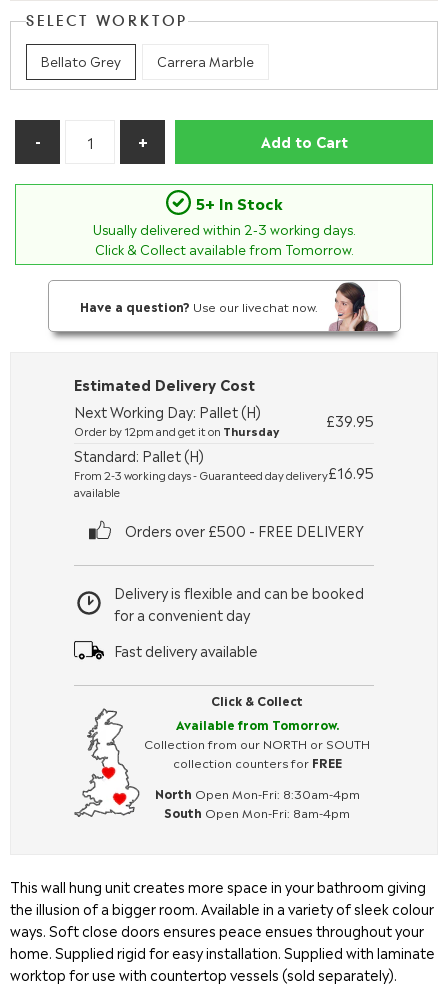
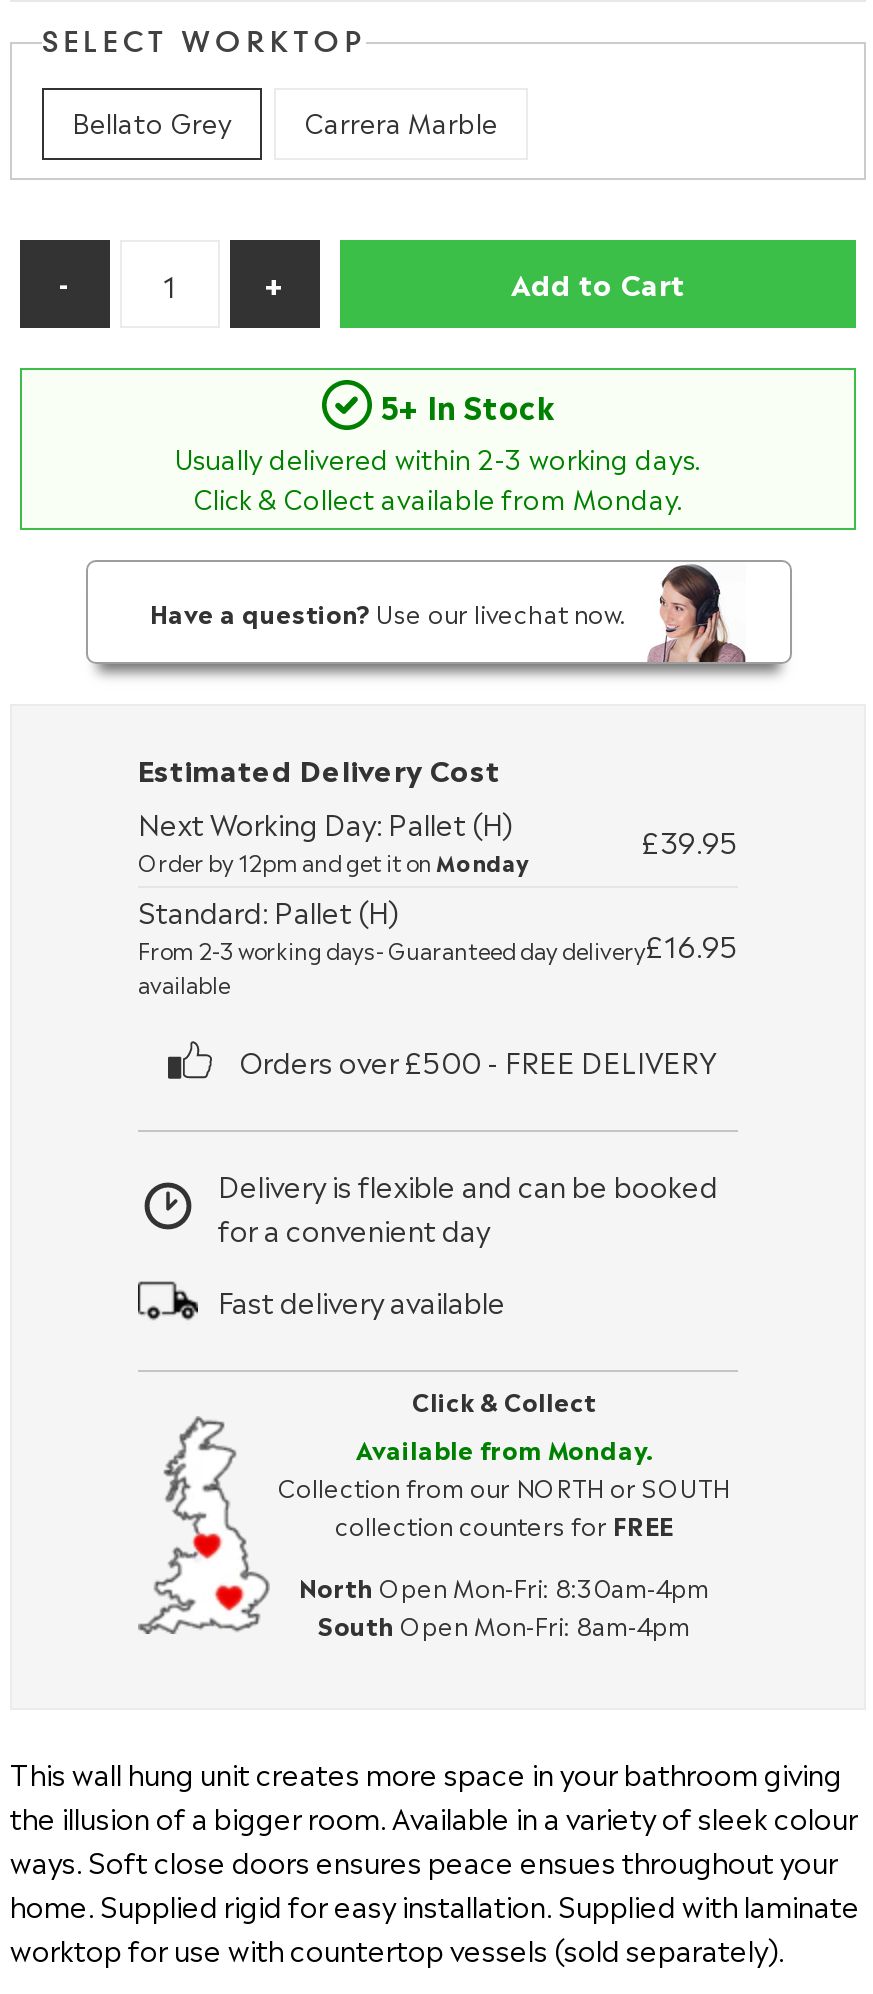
- Click & Collect available from Tomorrow.
+ Click & Collect available from Monday.

- Order by 12pm and get it on Thursday
+ Order by 12pm and get it on Monday

- Available from Tomorrow.
+ Available from Monday.
